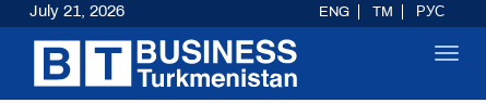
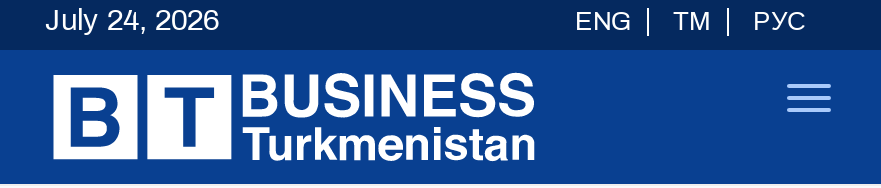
- July 21, 2026
+ July 24, 2026
